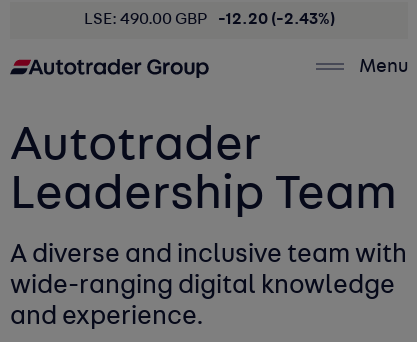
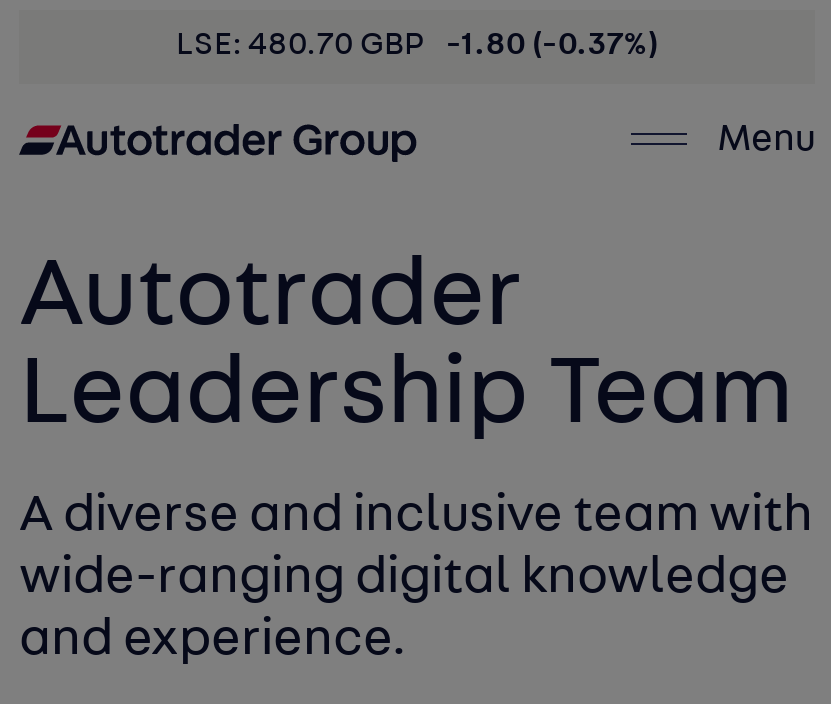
- LSE: 490.00 GBP -12.20 (-2.43%)
+ LSE: 480.70 GBP -1.80 (-0.37%)
